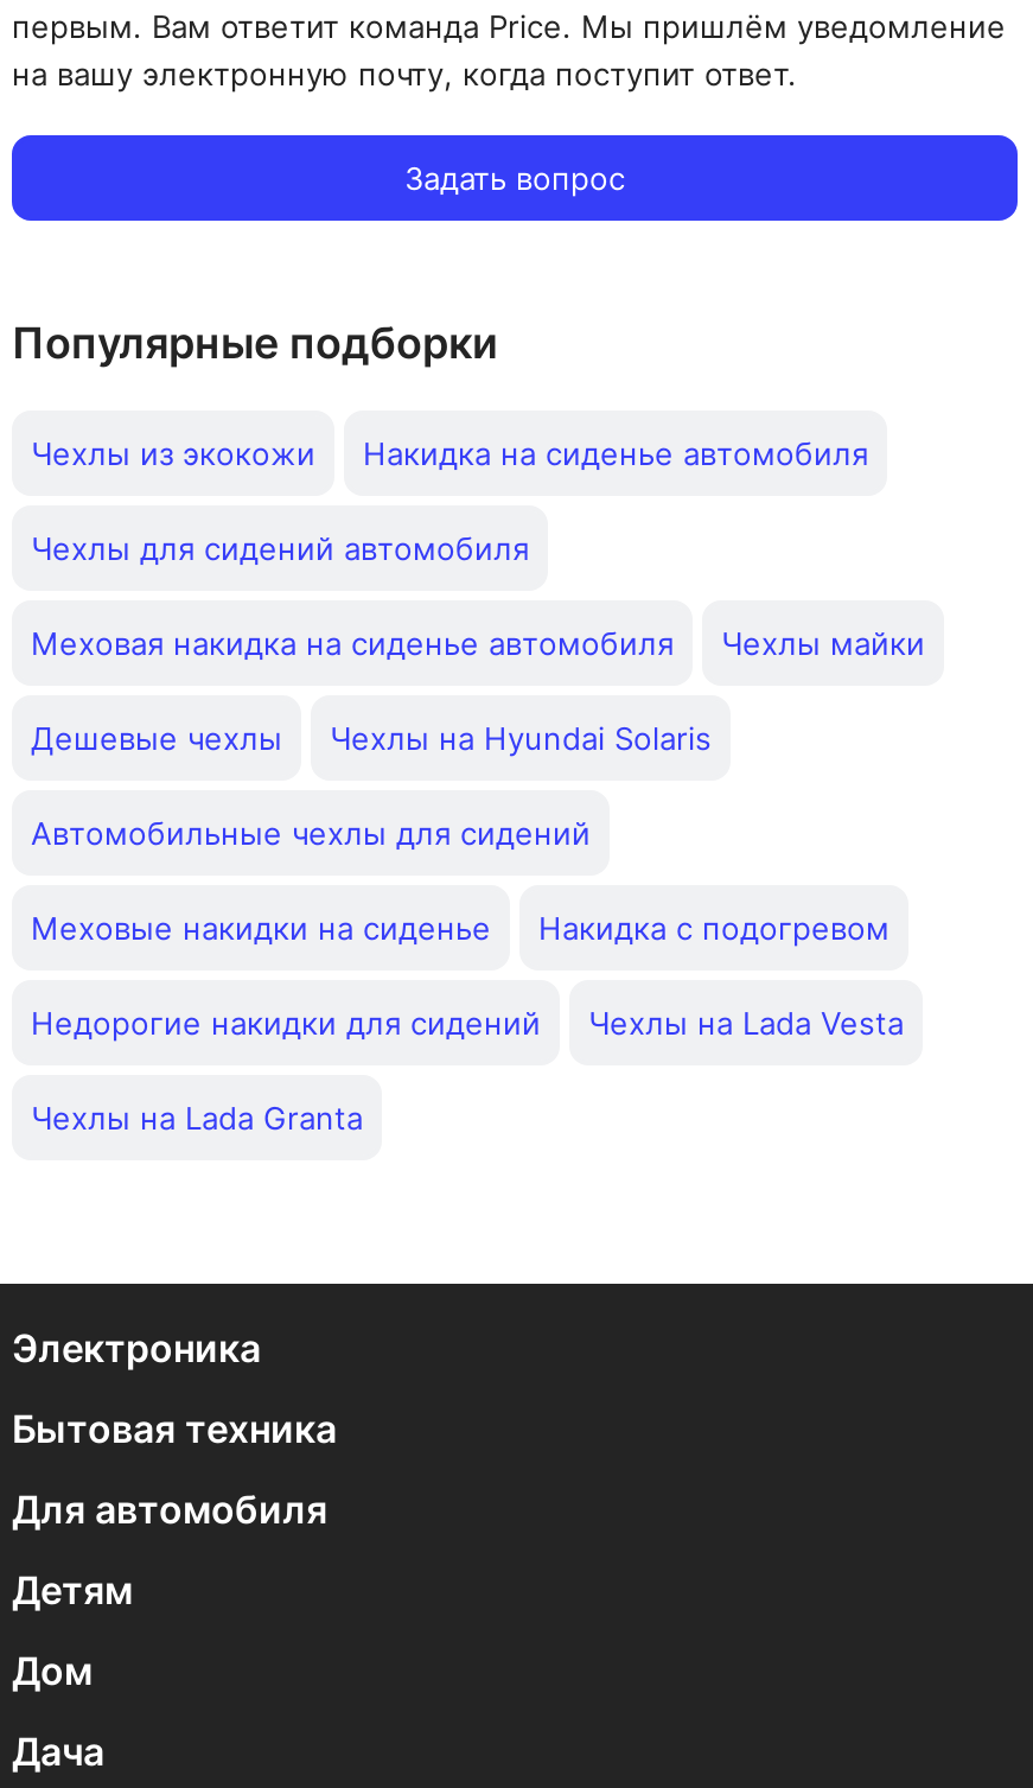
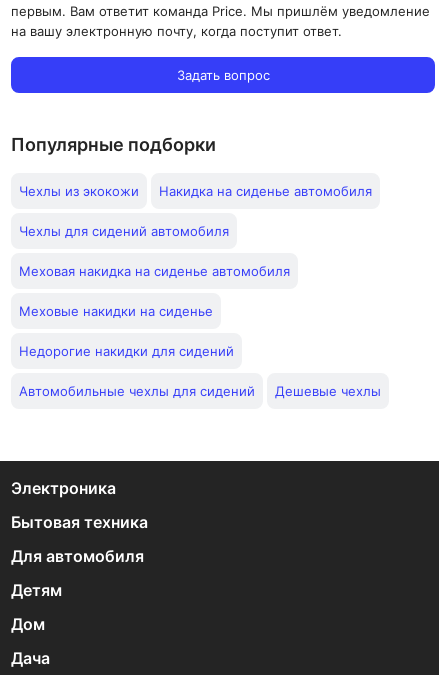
- Чехлы майки
- Чехлы на Hyundai Solaris

moved down: Автомобильные чехлы для сидений | Дешевые чехлы

- Накидка с подогревом

- Чехлы на Lada Vesta
- Чехлы на Lada Granta
